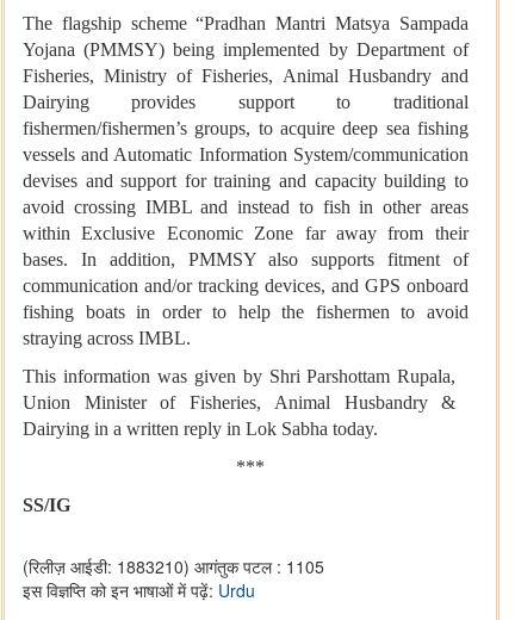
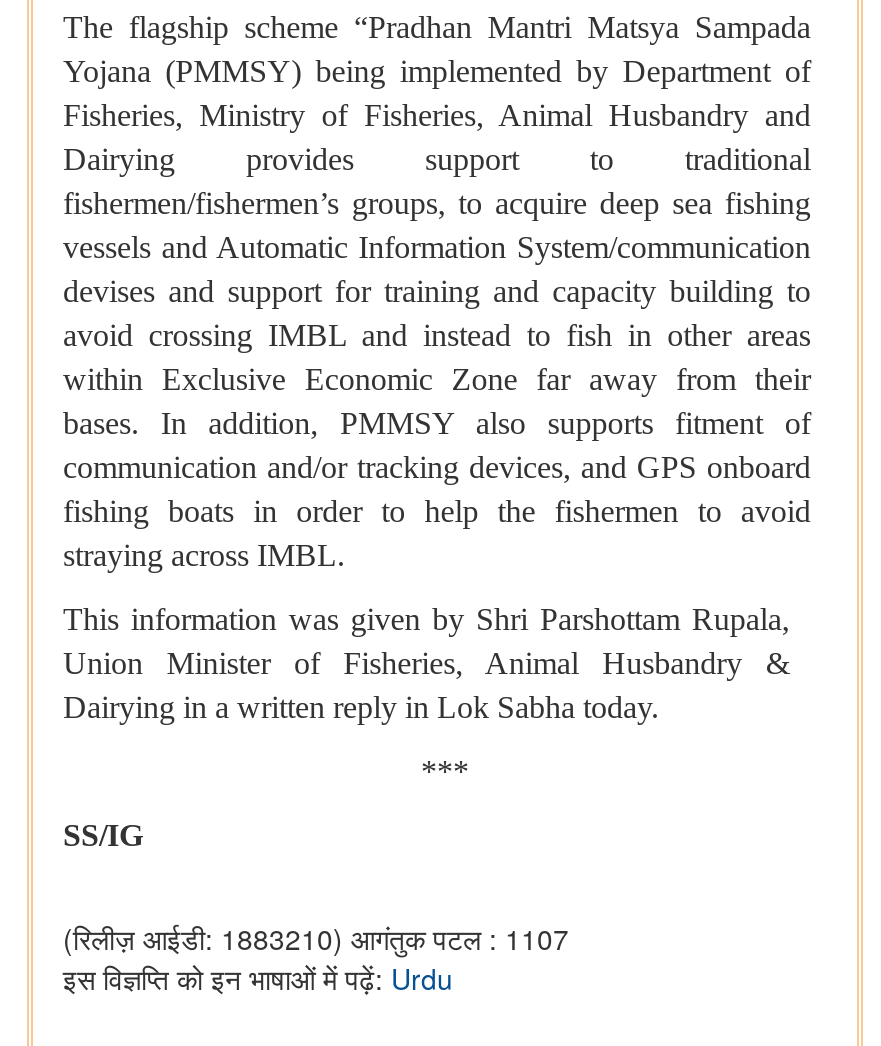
- (रिलीज़ आईडी: 1883210) आगंतुक पटल : 1105
+ (रिलीज़ आईडी: 1883210) आगंतुक पटल : 1107
